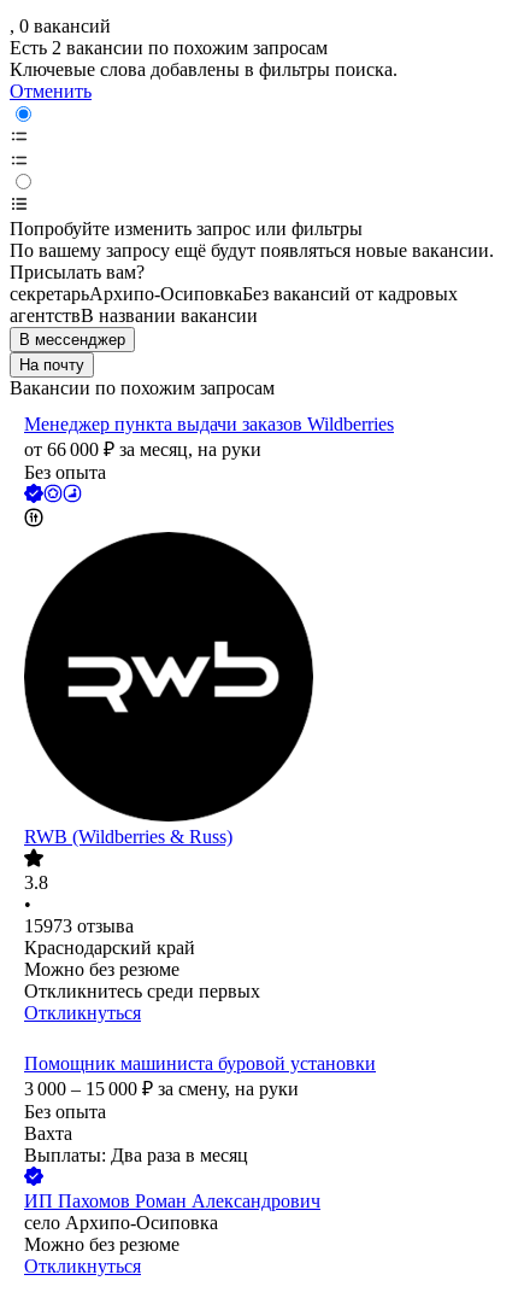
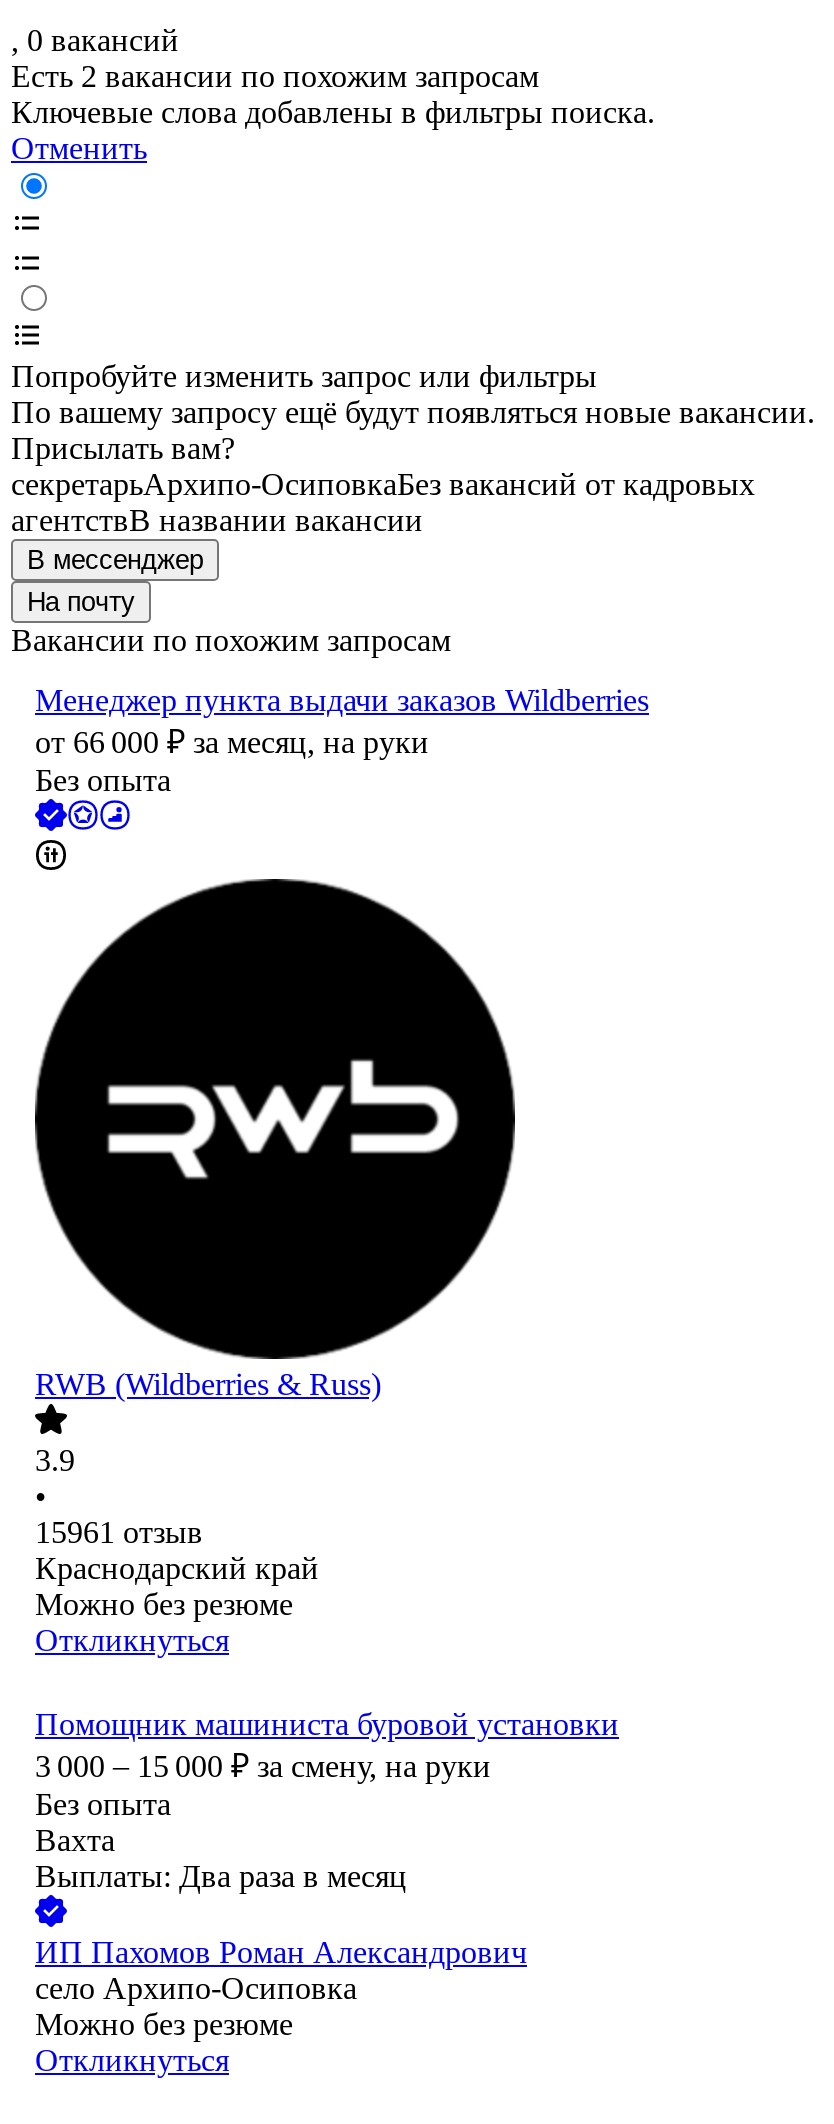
- 3.8
+ 3.9

- 15973 отзыва
+ 15961 отзыв

- Откликнитесь среди первых
